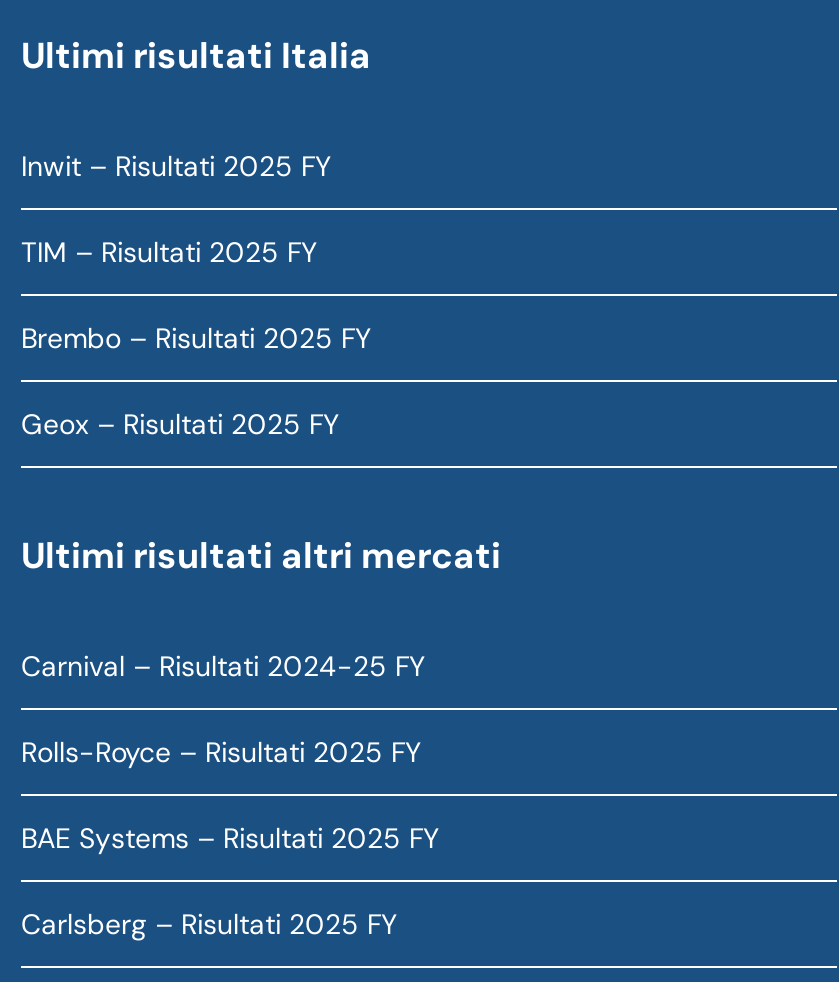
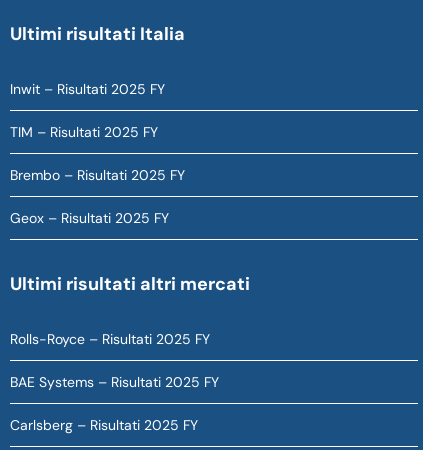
- Carnival – Risultati 2024-25 FY
